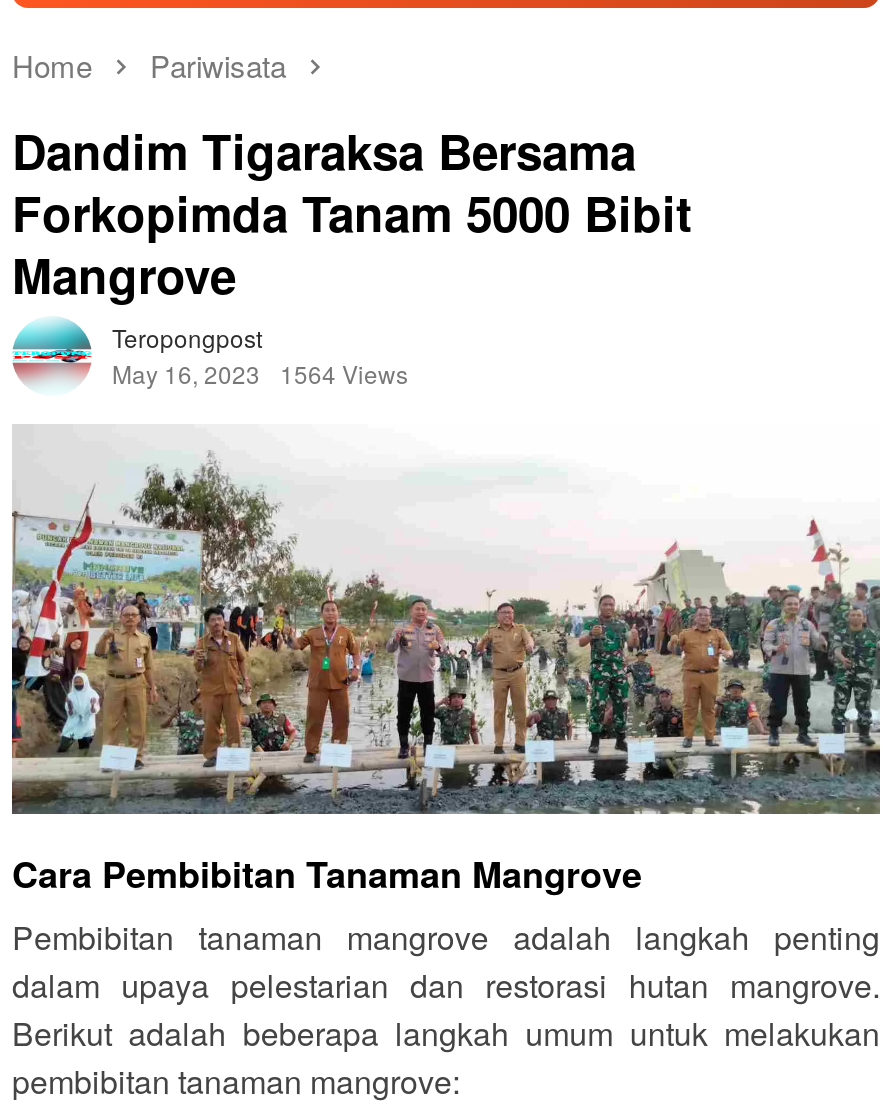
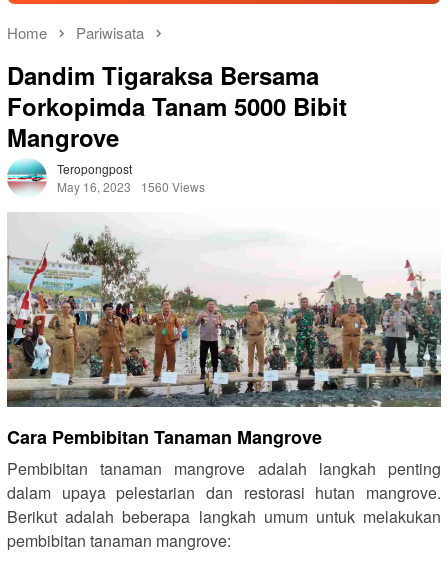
- May 16, 2023 1564 Views
+ May 16, 2023 1560 Views
